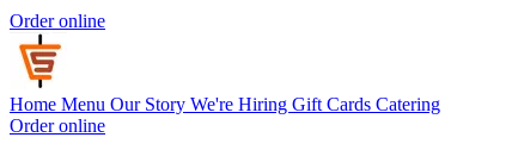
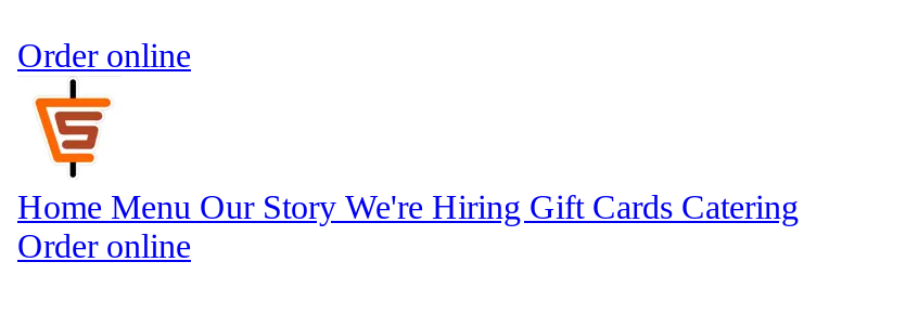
- [image]
+ [image]
